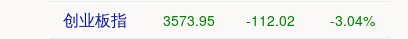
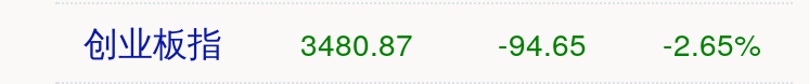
- 3573.95
+ 3480.87

- -112.02
+ -94.65

- -3.04%
+ -2.65%
